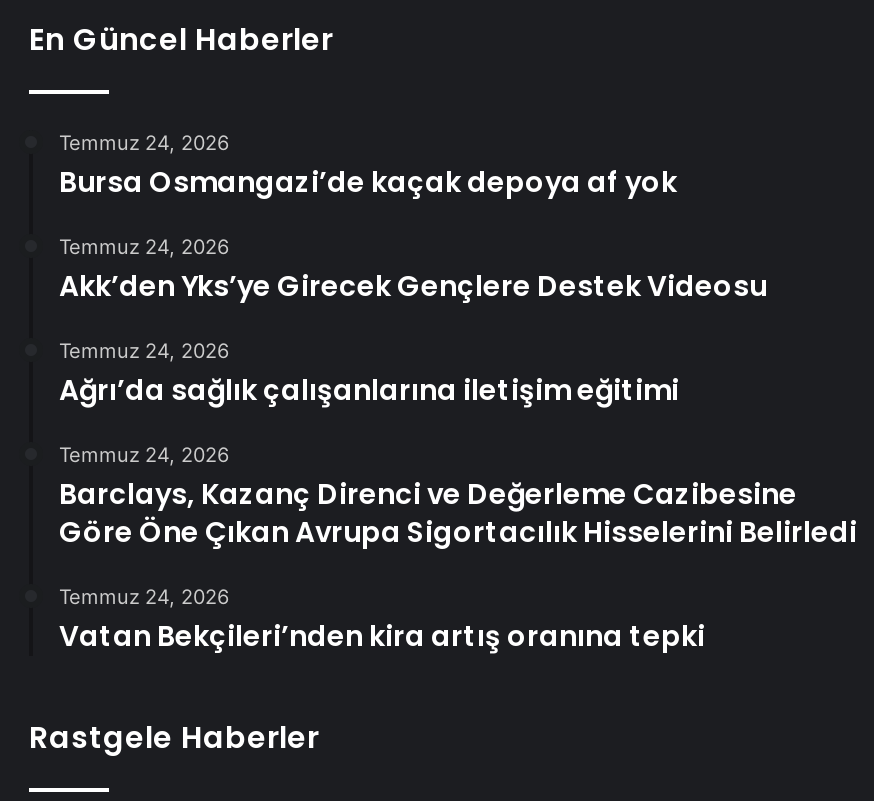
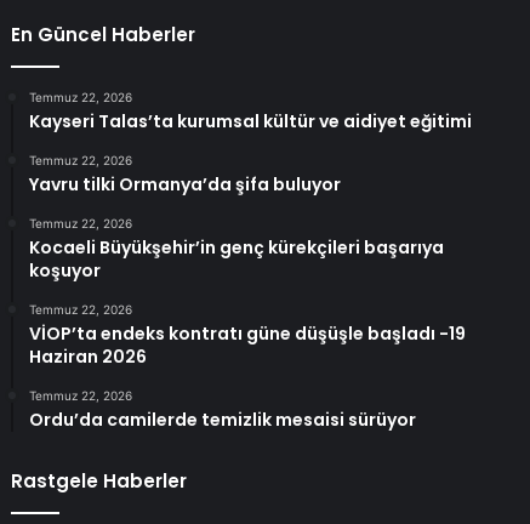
- Temmuz 24, 2026
- Bursa Osmangazi’de kaçak depoya af yok
+ Temmuz 22, 2026
+ Kayseri Talas’ta kurumsal kültür ve aidiyet eğitimi

- Temmuz 24, 2026
- Akk’den Yks’ye Girecek Gençlere Destek Videosu
+ Temmuz 22, 2026
+ Yavru tilki Ormanya’da şifa buluyor

- Temmuz 24, 2026
- Ağrı’da sağlık çalışanlarına iletişim eğitimi
+ Temmuz 22, 2026
+ Kocaeli Büyükşehir’in genç kürekçileri başarıya
+ koşuyor

- Temmuz 24, 2026
- Barclays, Kazanç Direnci ve Değerleme Cazibesine
- Göre Öne Çıkan Avrupa Sigortacılık Hisselerini Belirledi
+ Temmuz 22, 2026
+ VİOP’ta endeks kontratı güne düşüşle başladı -19
+ Haziran 2026

- Temmuz 24, 2026
- Vatan Bekçileri’nden kira artış oranına tepki
+ Temmuz 22, 2026
+ Ordu’da camilerde temizlik mesaisi sürüyor
